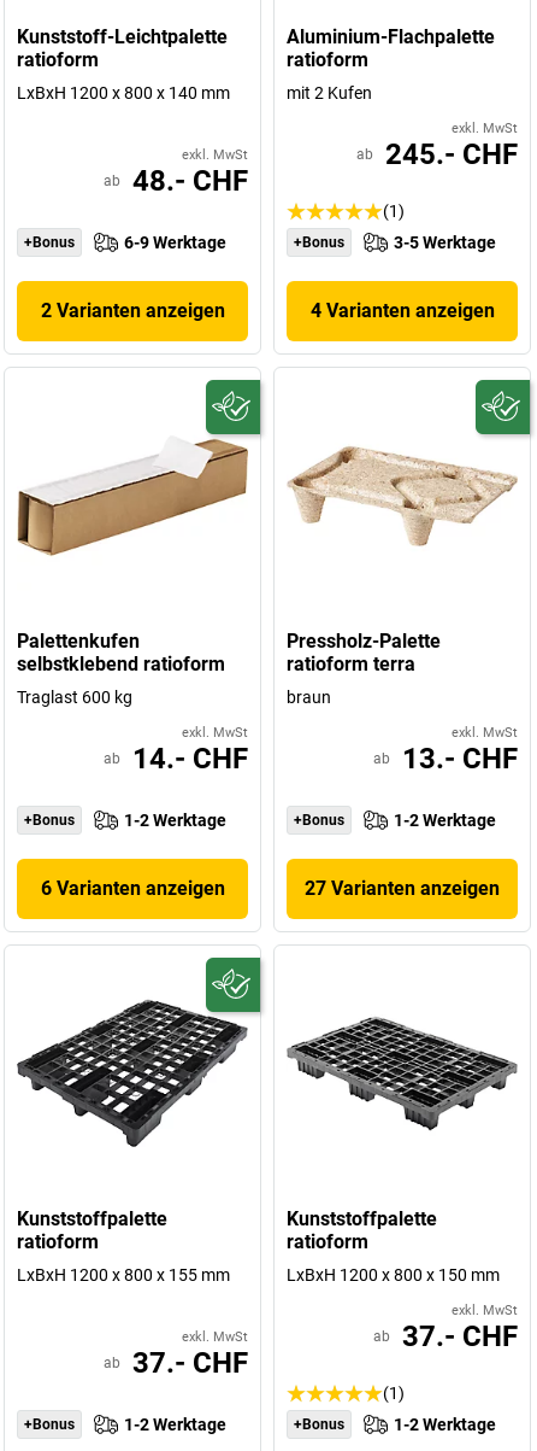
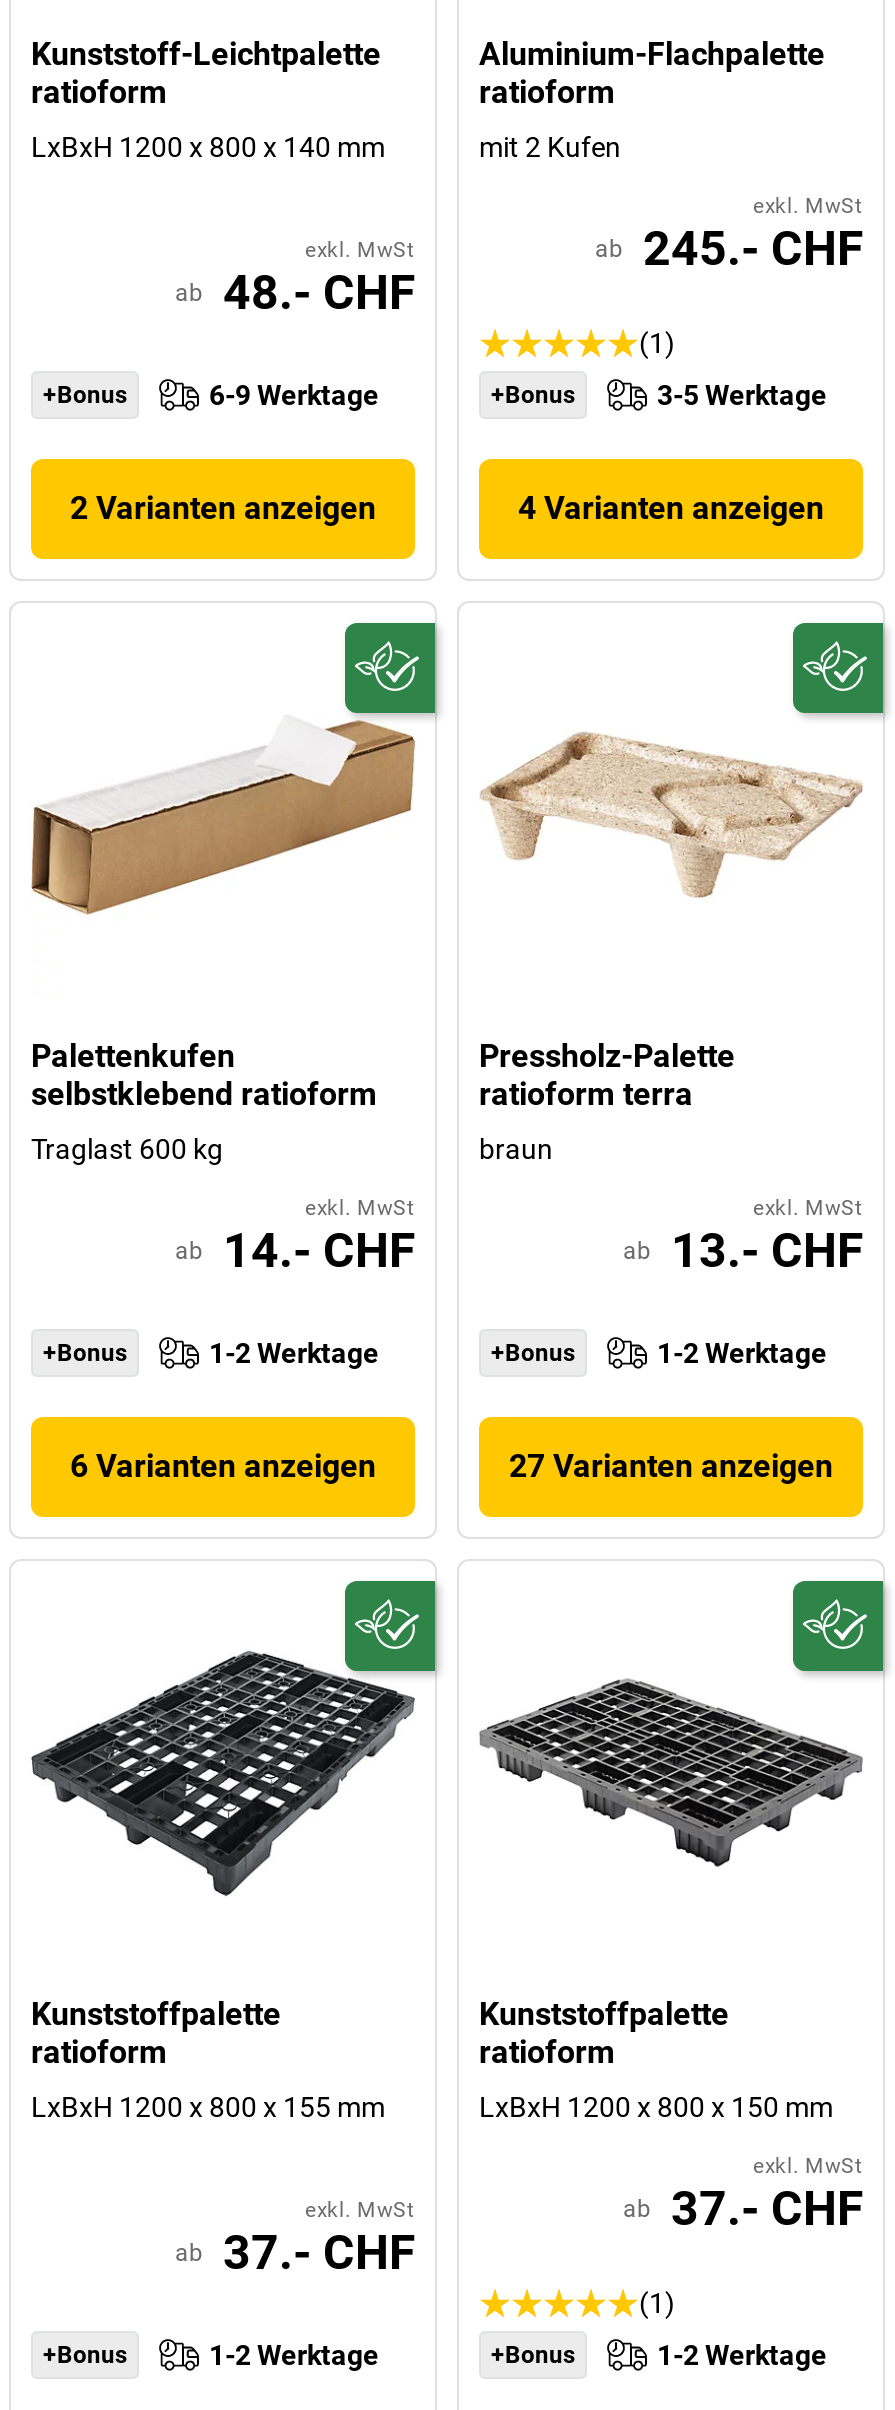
+ [image]
